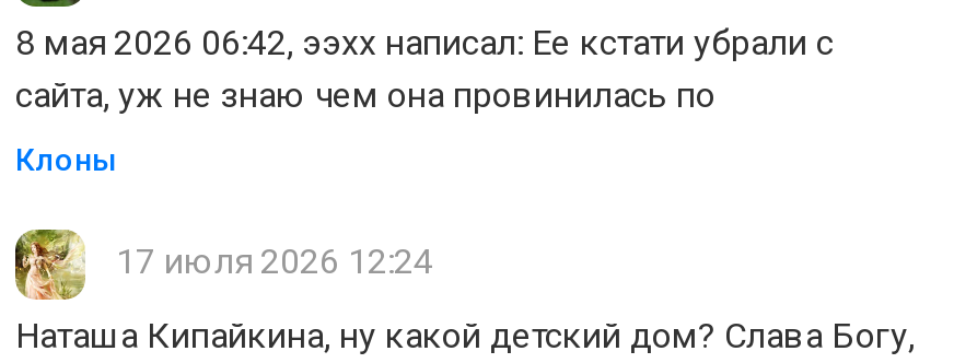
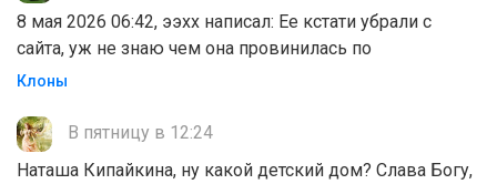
- 17 июля 2026 12:24
+ В пятницу в 12:24
